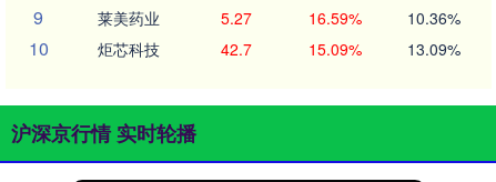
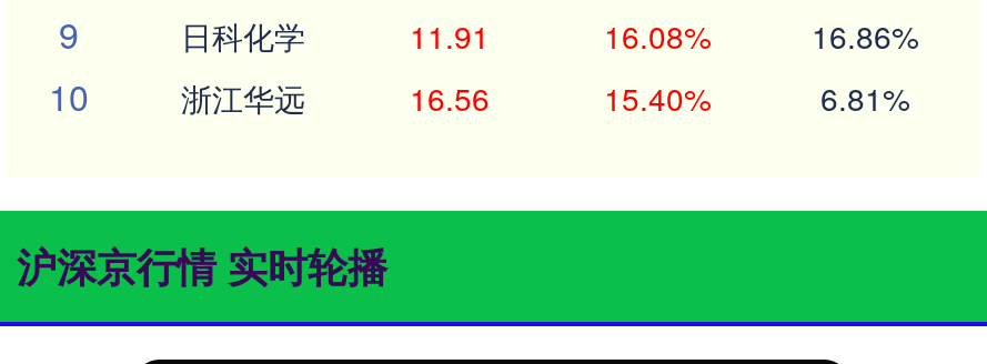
- 莱美药业
- 5.27
- 16.59%
- 10.36%
+ 日科化学
+ 11.91
+ 16.08%
+ 16.86%

- 炬芯科技
- 42.7
- 15.09%
- 13.09%
+ 浙江华远
+ 16.56
+ 15.40%
+ 6.81%
